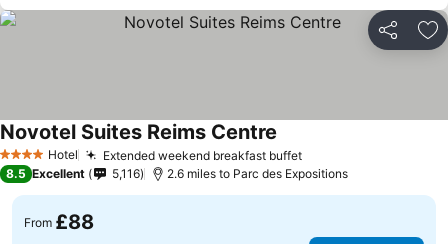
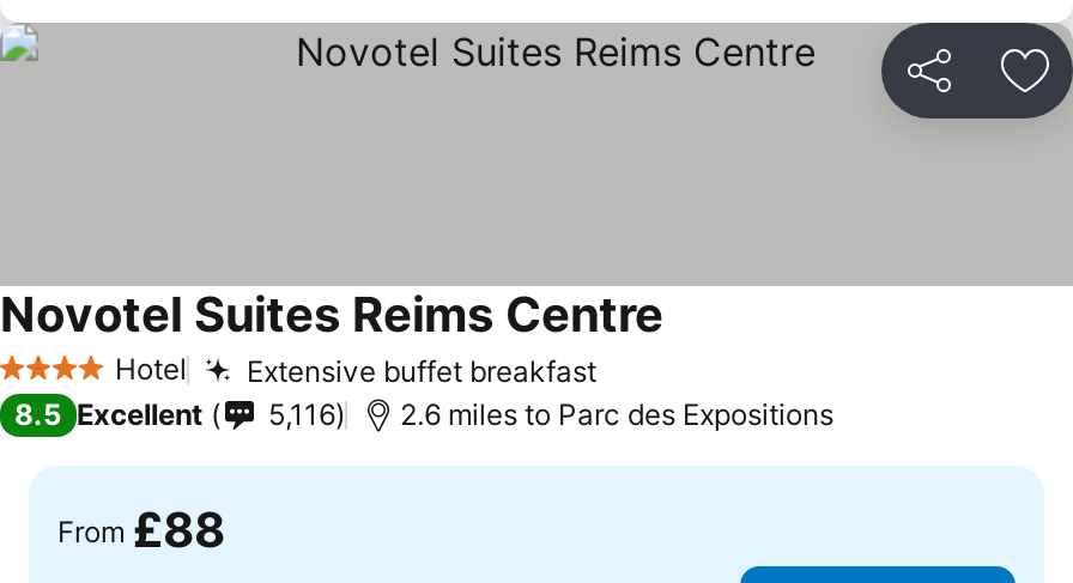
- Extended weekend breakfast buffet
+ Extensive buffet breakfast
